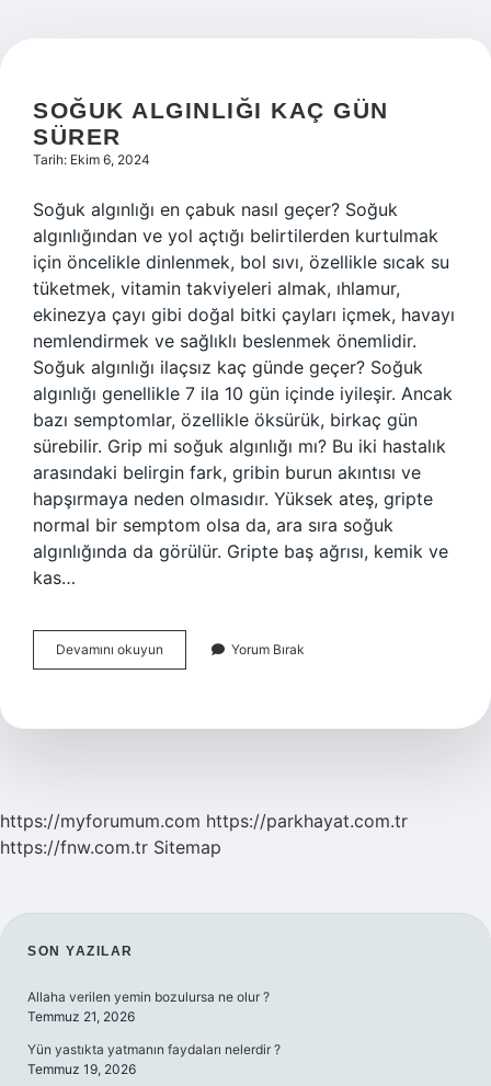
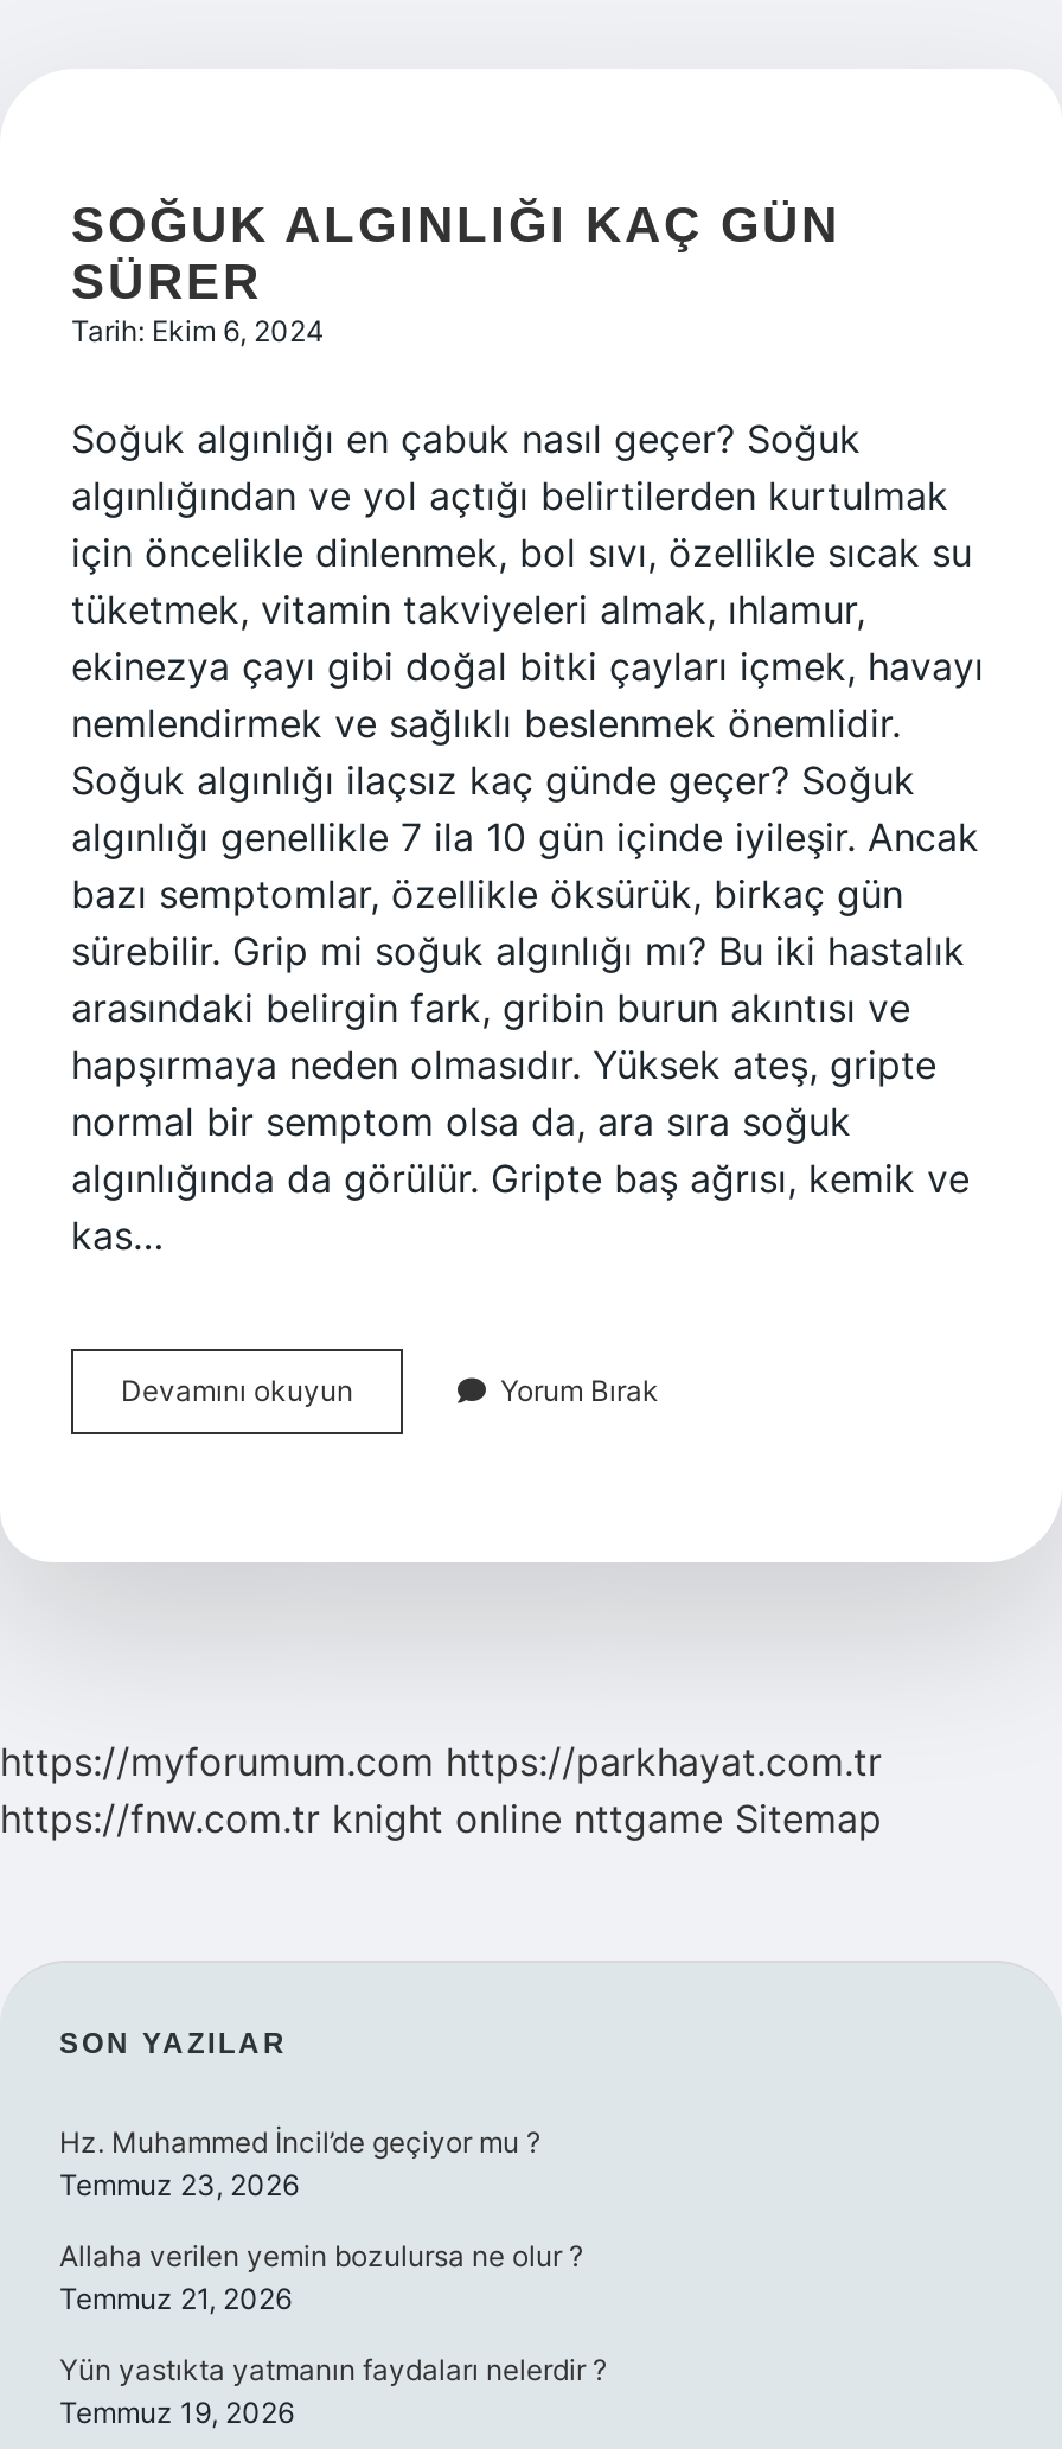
- https://fnw.com.tr Sitemap
+ https://fnw.com.tr knight online nttgame Sitemap

+ Hz. Muhammed İncil’de geçiyor mu ?
+ Temmuz 23, 2026
